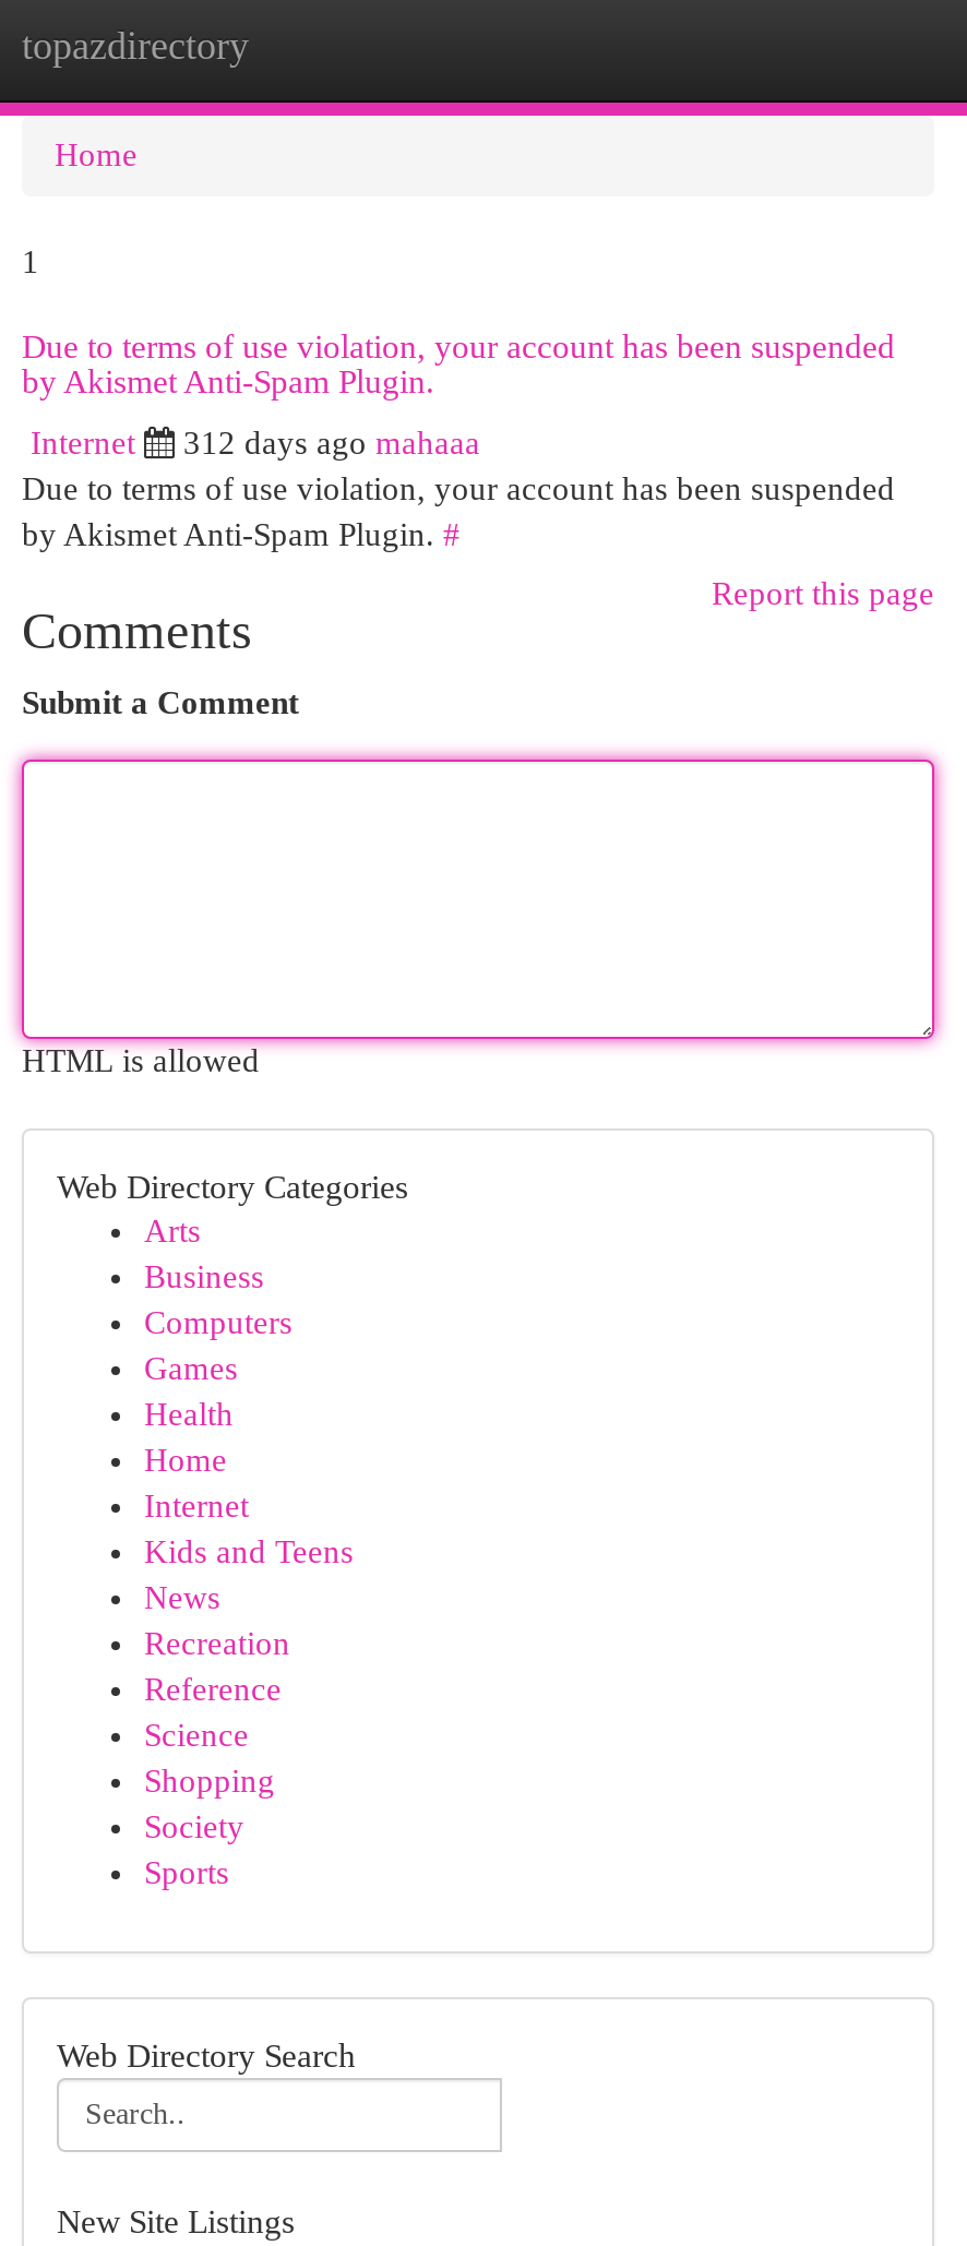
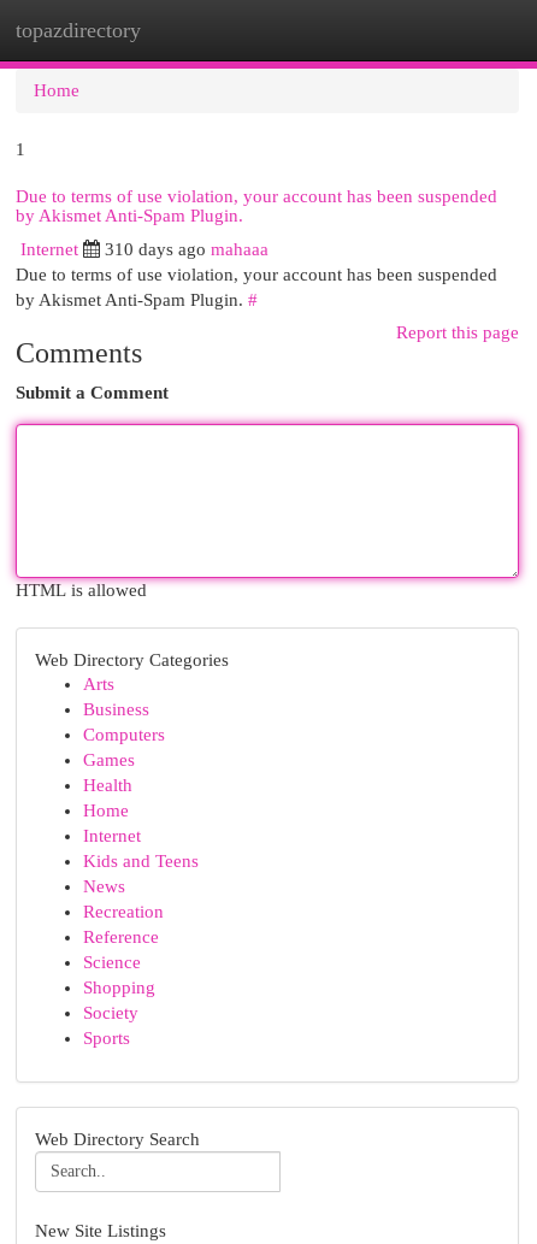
- 312 days ago mahaaa
+ 310 days ago mahaaa
